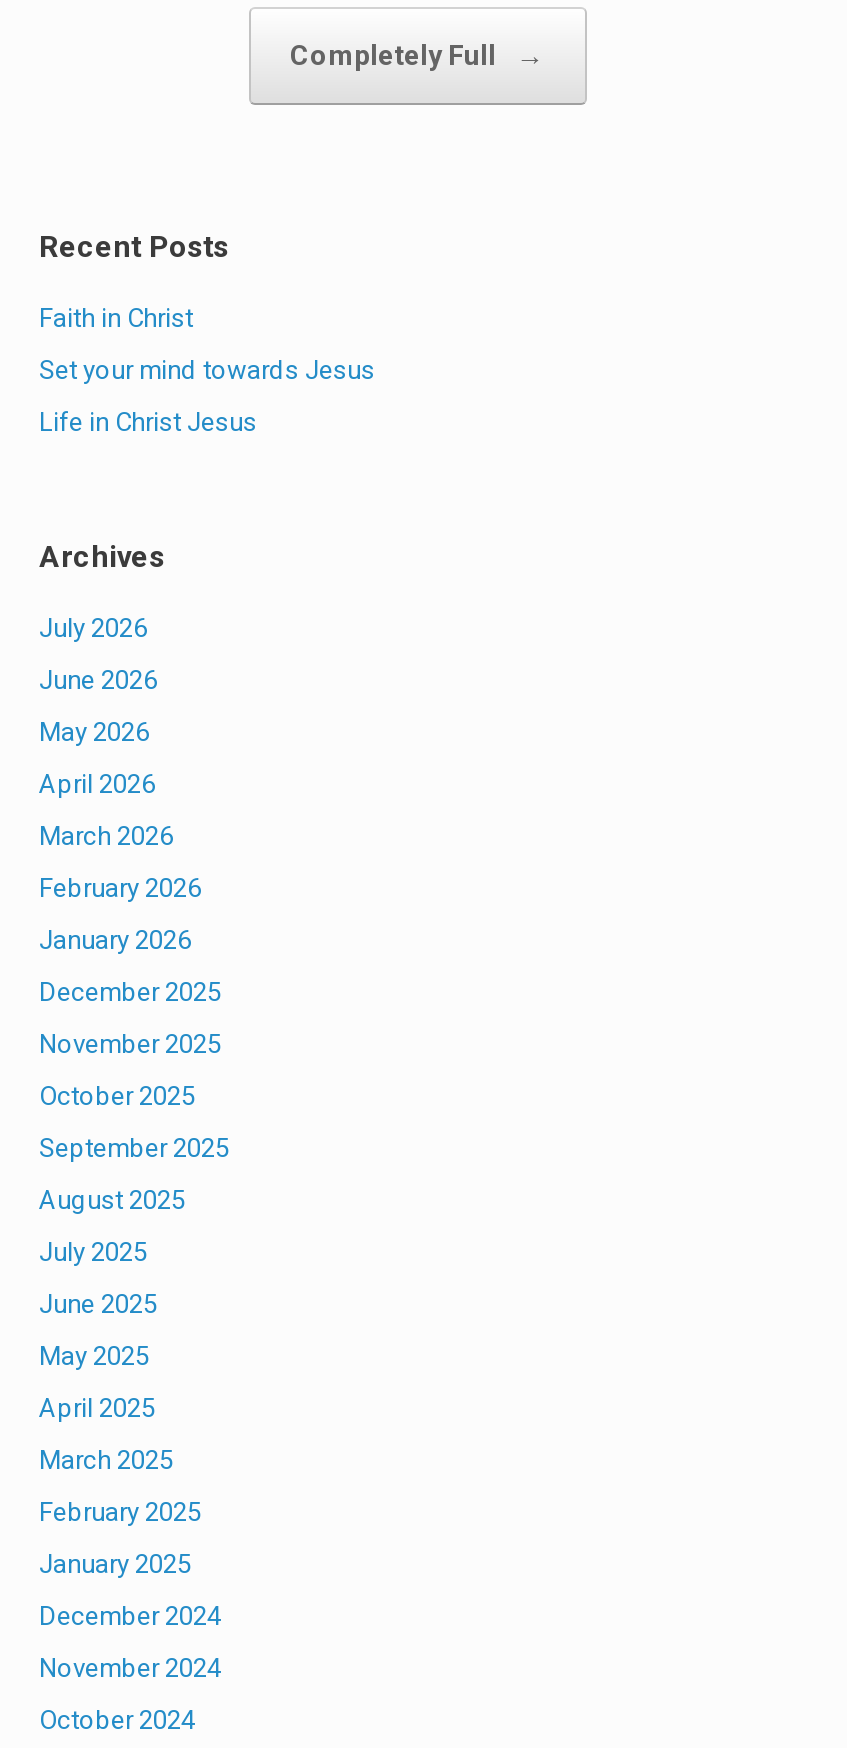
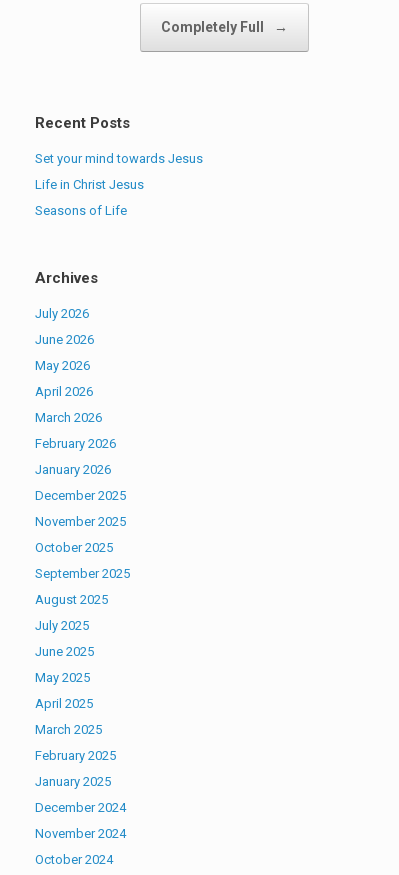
- Faith in Christ

moved up: Set your mind towards Jesus | Life in Christ Jesus

+ Seasons of Life
